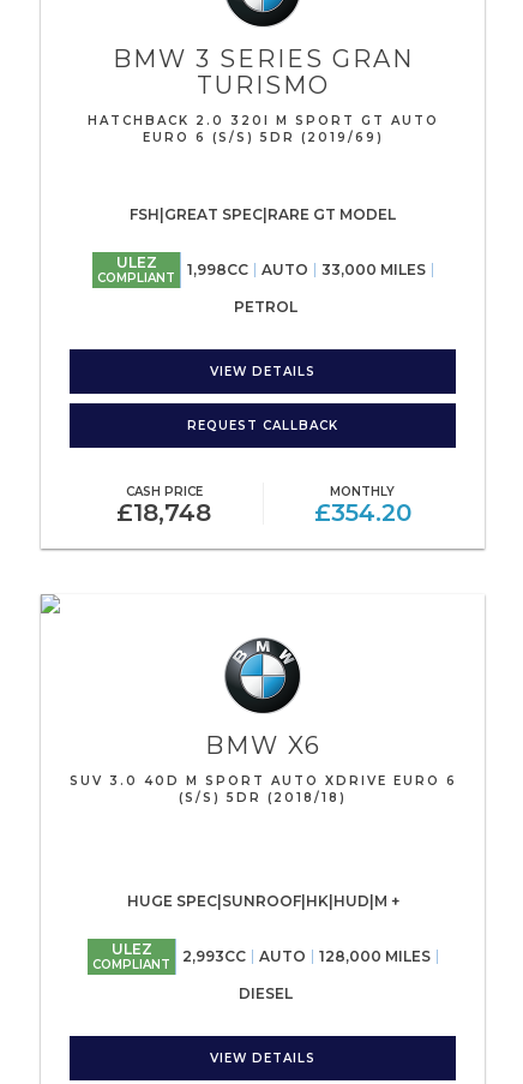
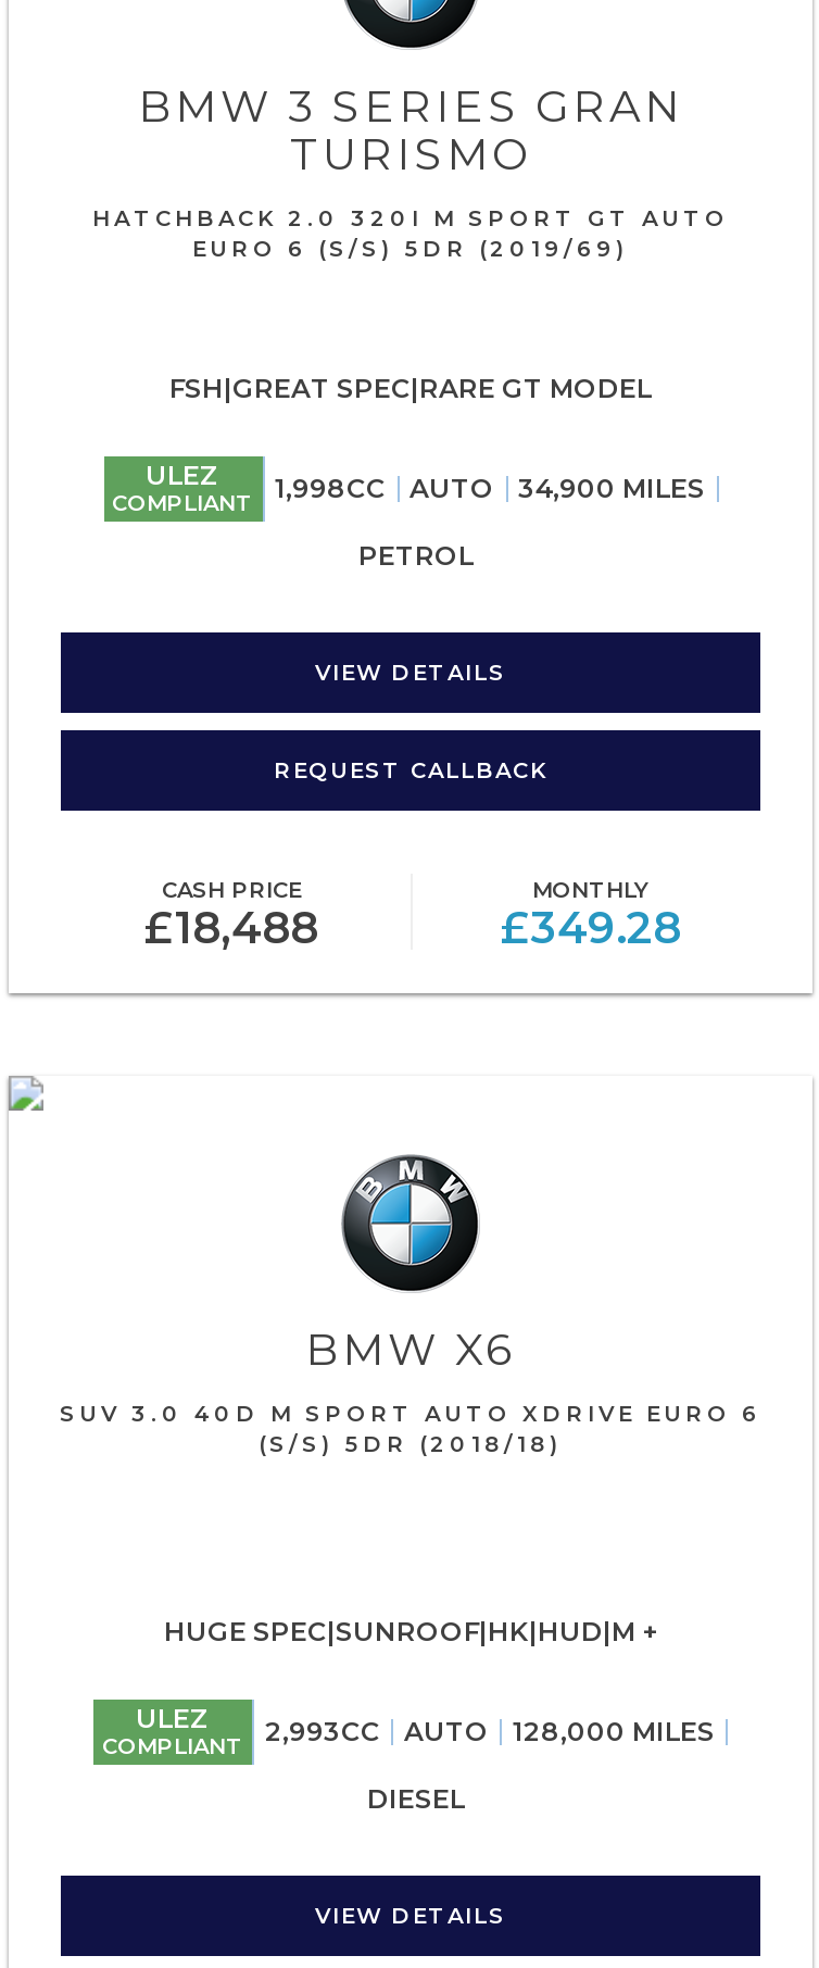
- COMPLIANT ULEZ 1,998CC AUTO 33,000 MILES
+ COMPLIANT ULEZ 1,998CC AUTO 34,900 MILES

- £18,748
+ £18,488

- £354.20
+ £349.28
